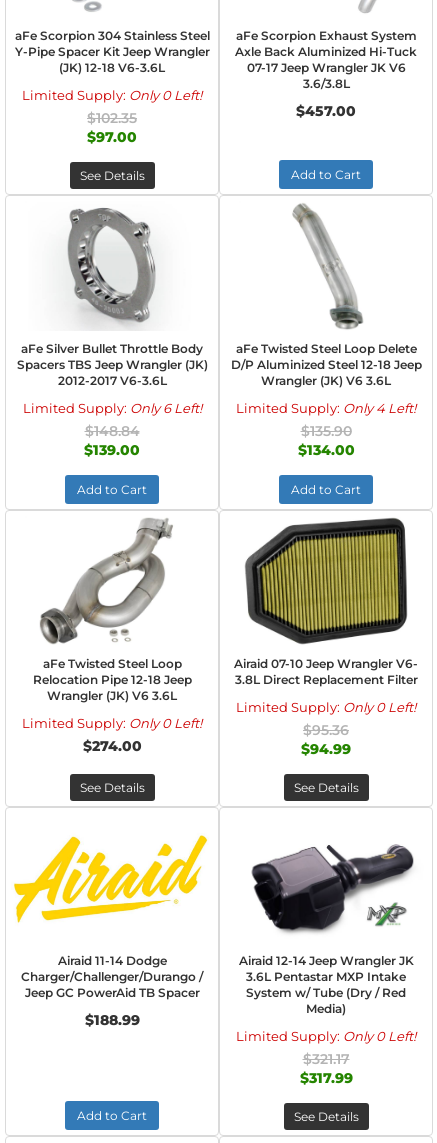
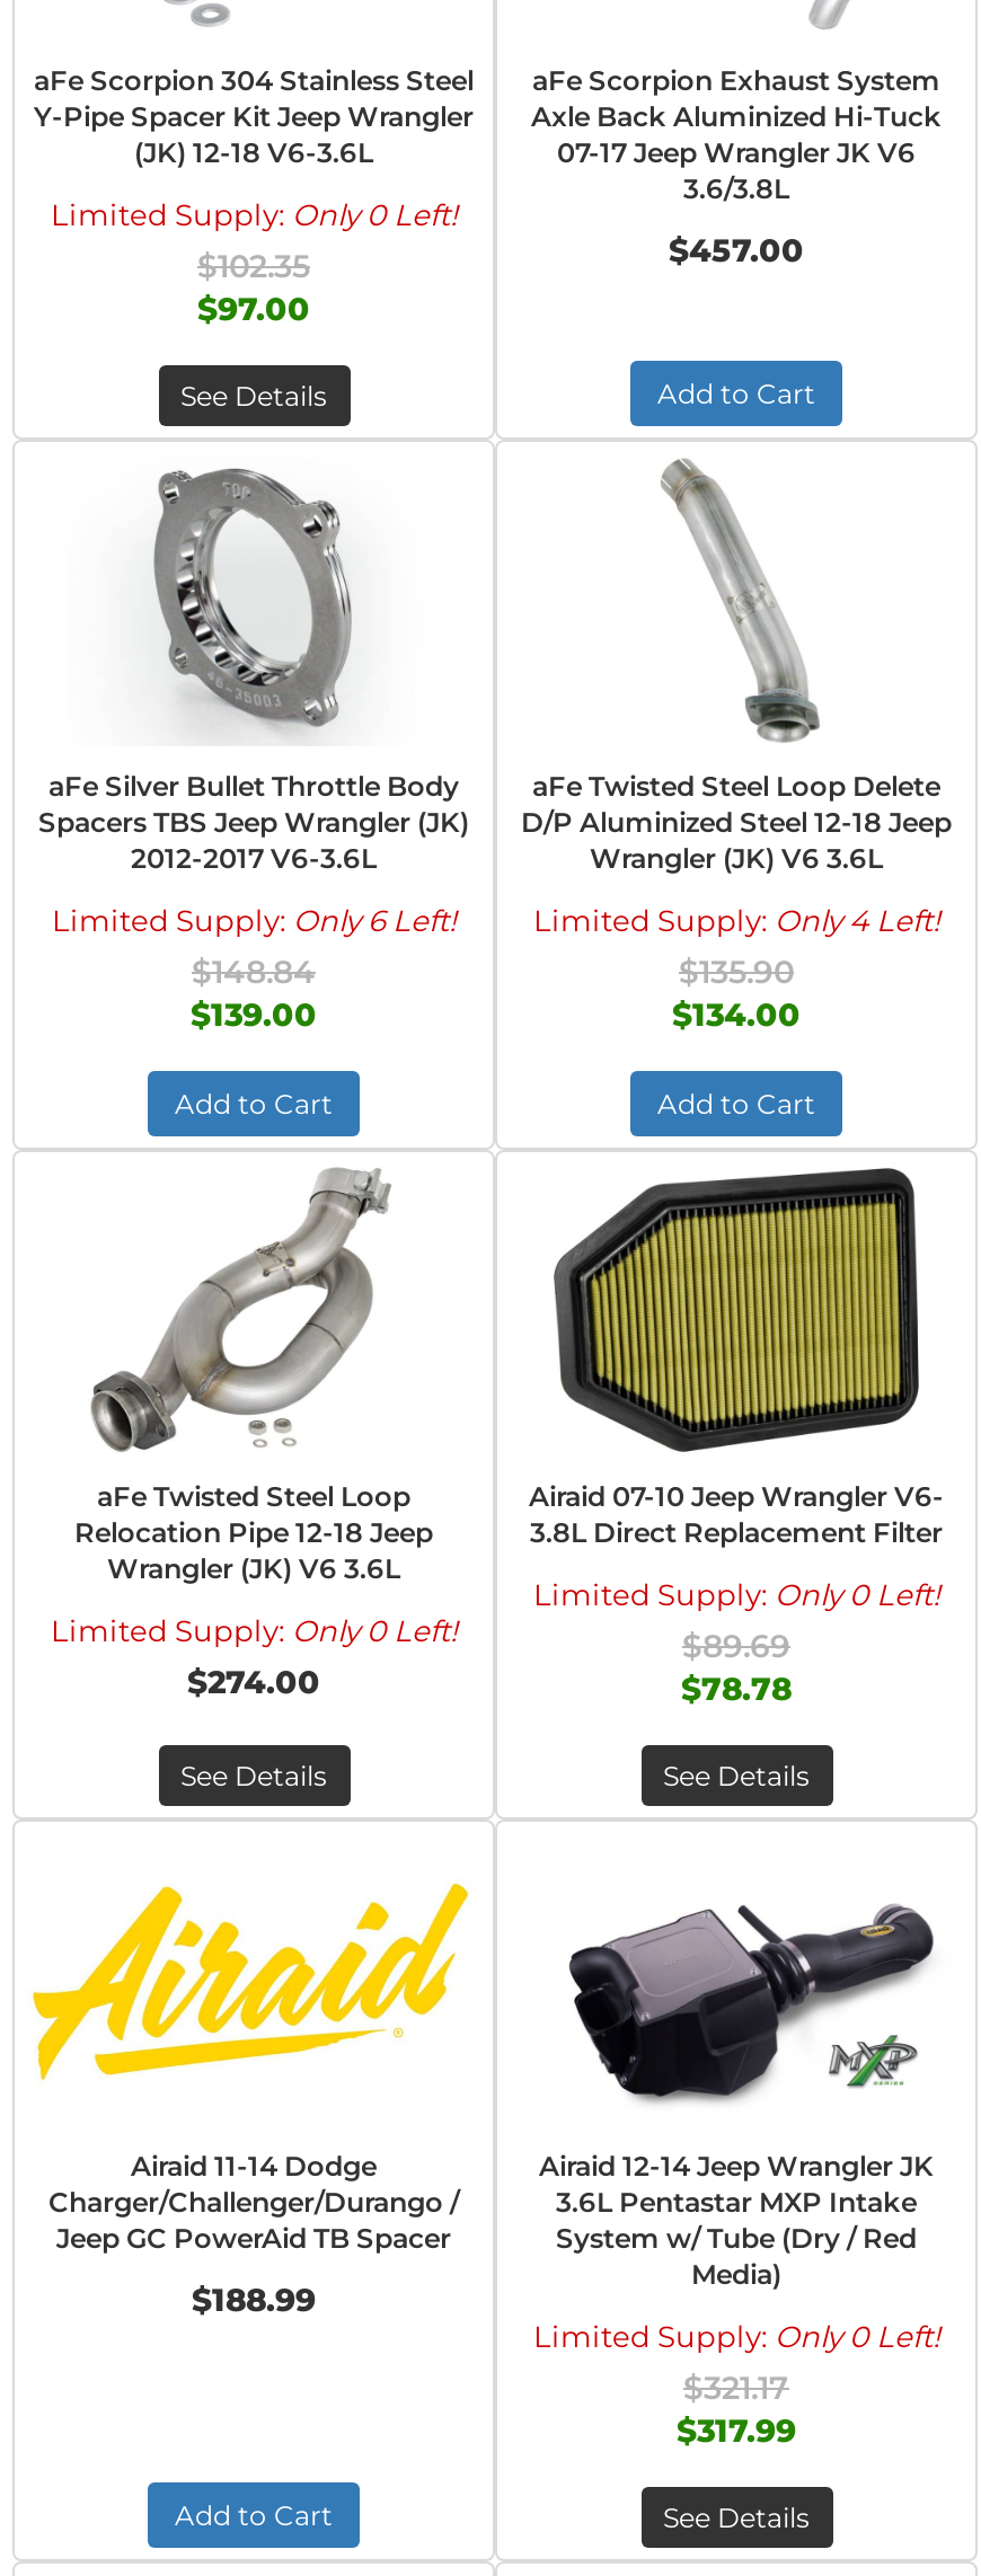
- $95.36
+ $89.69

- $94.99
+ $78.78
